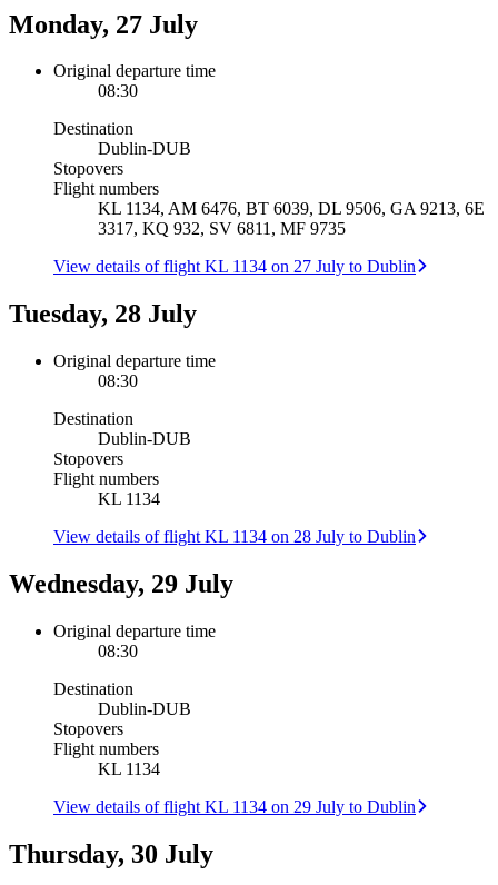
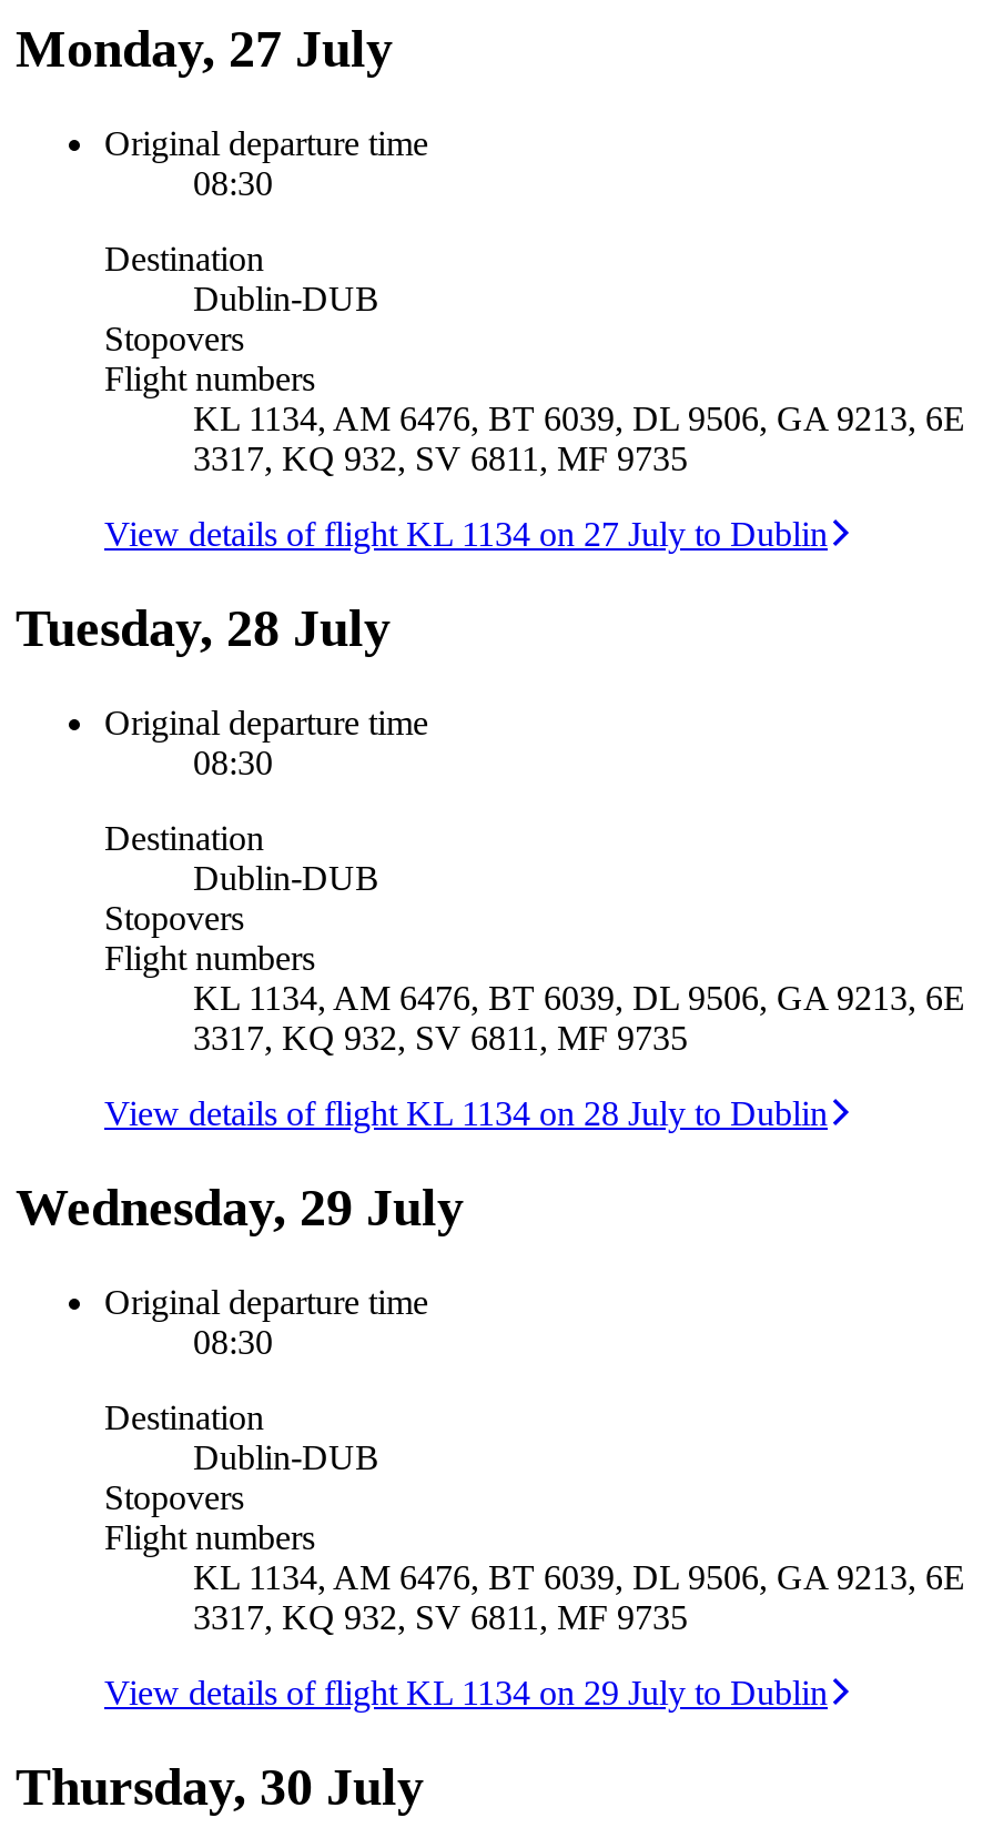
- KL 1134
+ KL 1134, AM 6476, BT 6039, DL 9506, GA 9213, 6E
+ 3317, KQ 932, SV 6811, MF 9735

- KL 1134
+ KL 1134, AM 6476, BT 6039, DL 9506, GA 9213, 6E
+ 3317, KQ 932, SV 6811, MF 9735
